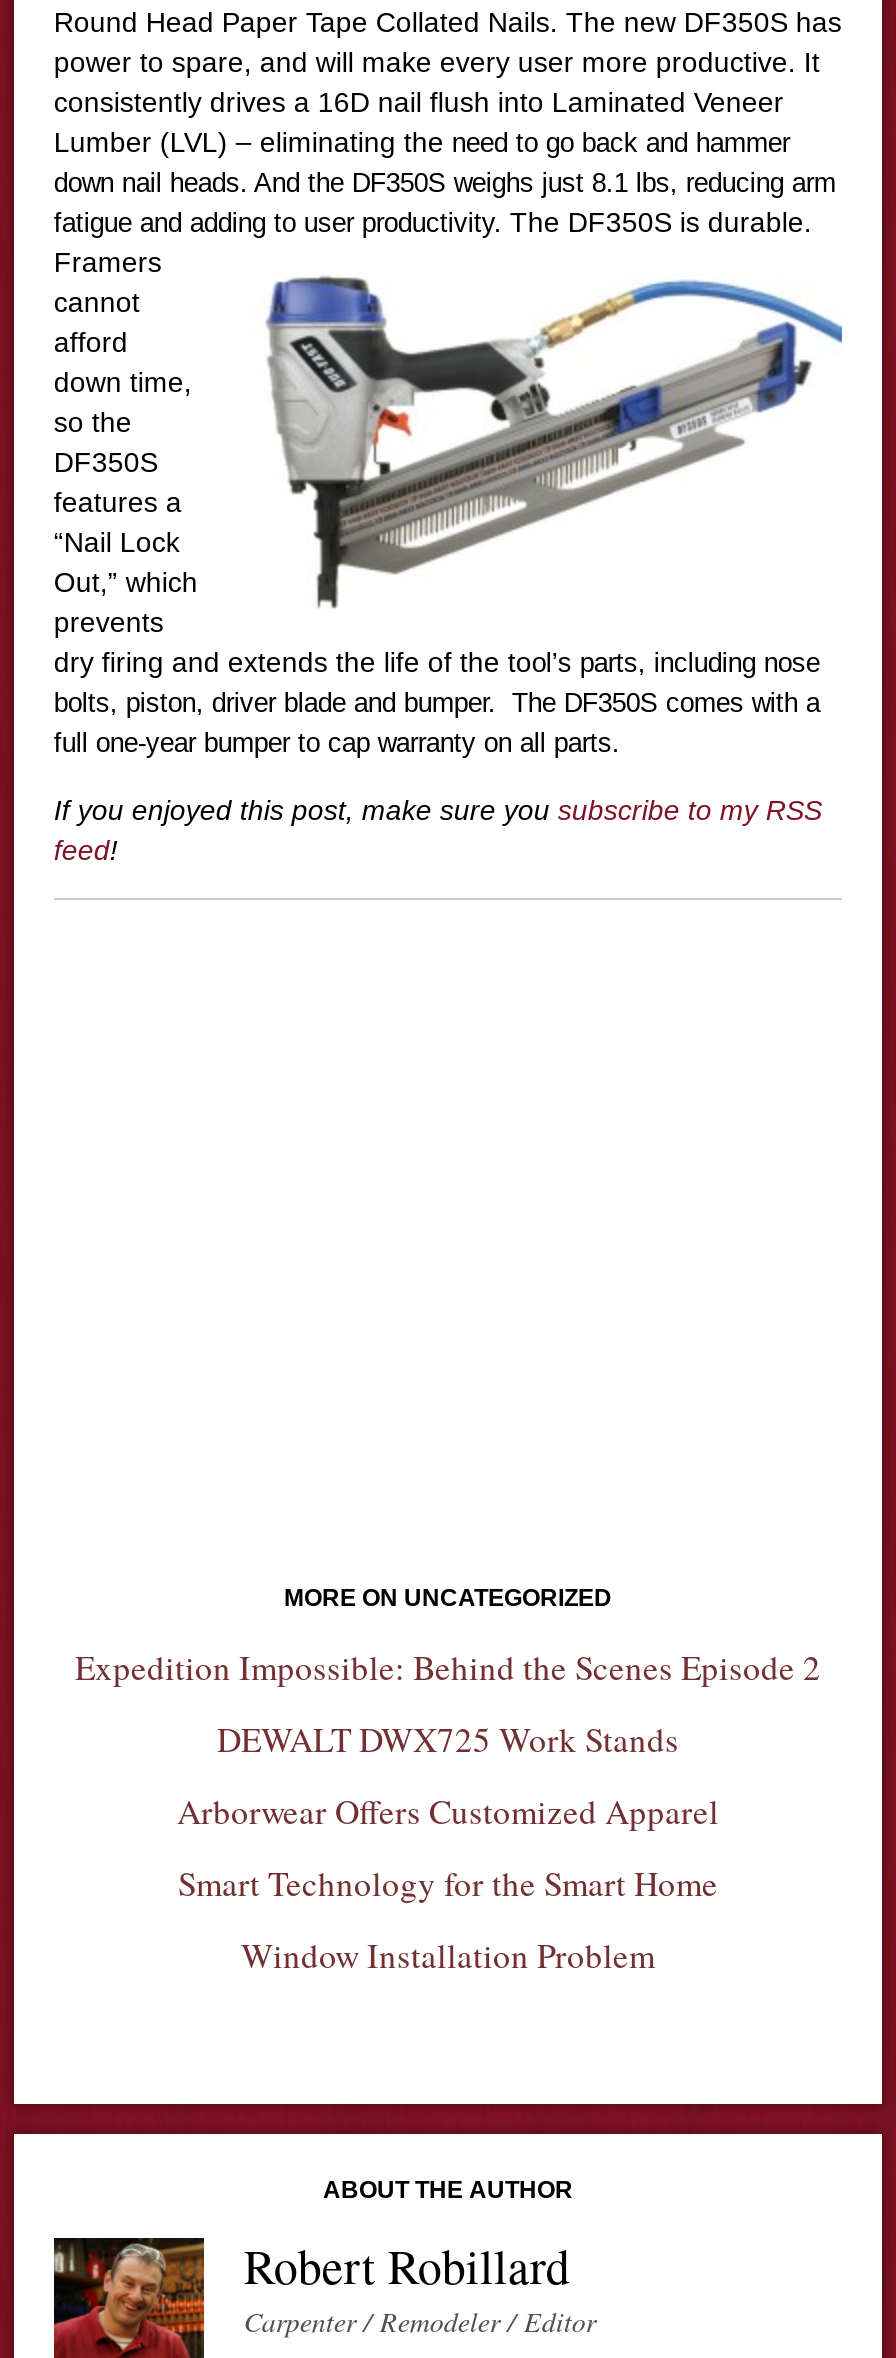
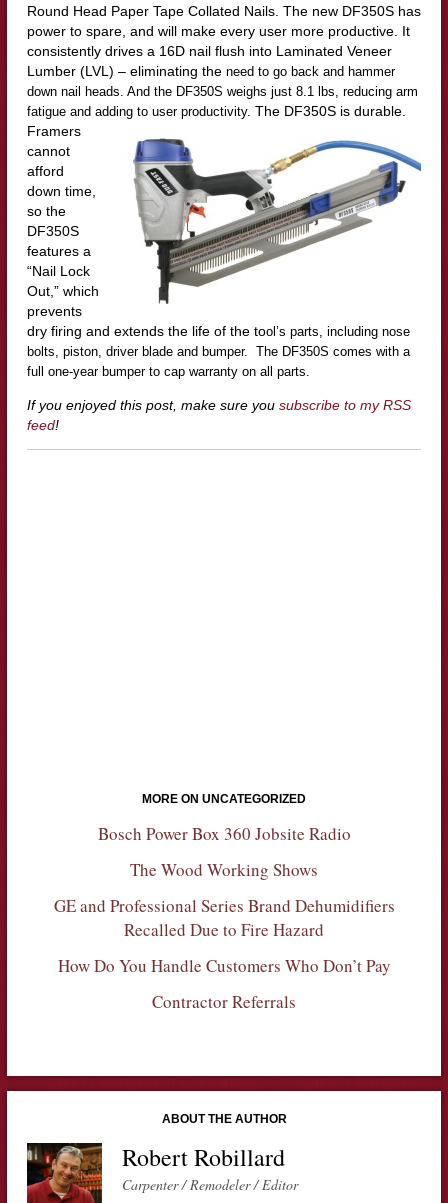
- Expedition Impossible: Behind the Scenes Episode 2
+ Bosch Power Box 360 Jobsite Radio

- DEWALT DWX725 Work Stands
+ The Wood Working Shows

- Arborwear Offers Customized Apparel
+ GE and Professional Series Brand Dehumidifiers
+ Recalled Due to Fire Hazard

- Smart Technology for the Smart Home
+ How Do You Handle Customers Who Don’t Pay

- Window Installation Problem
+ Contractor Referrals
